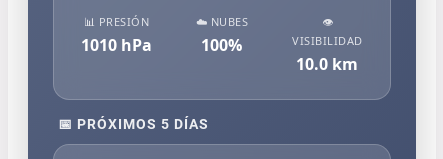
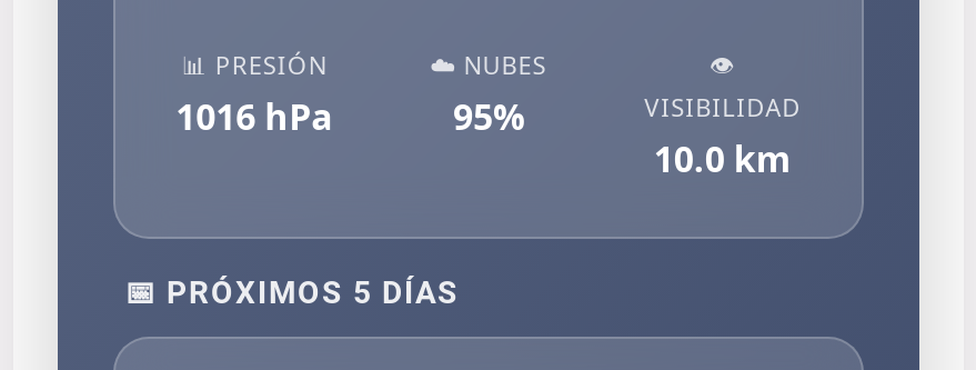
- 1010 hPa
+ 1016 hPa

- 100%
+ 95%
